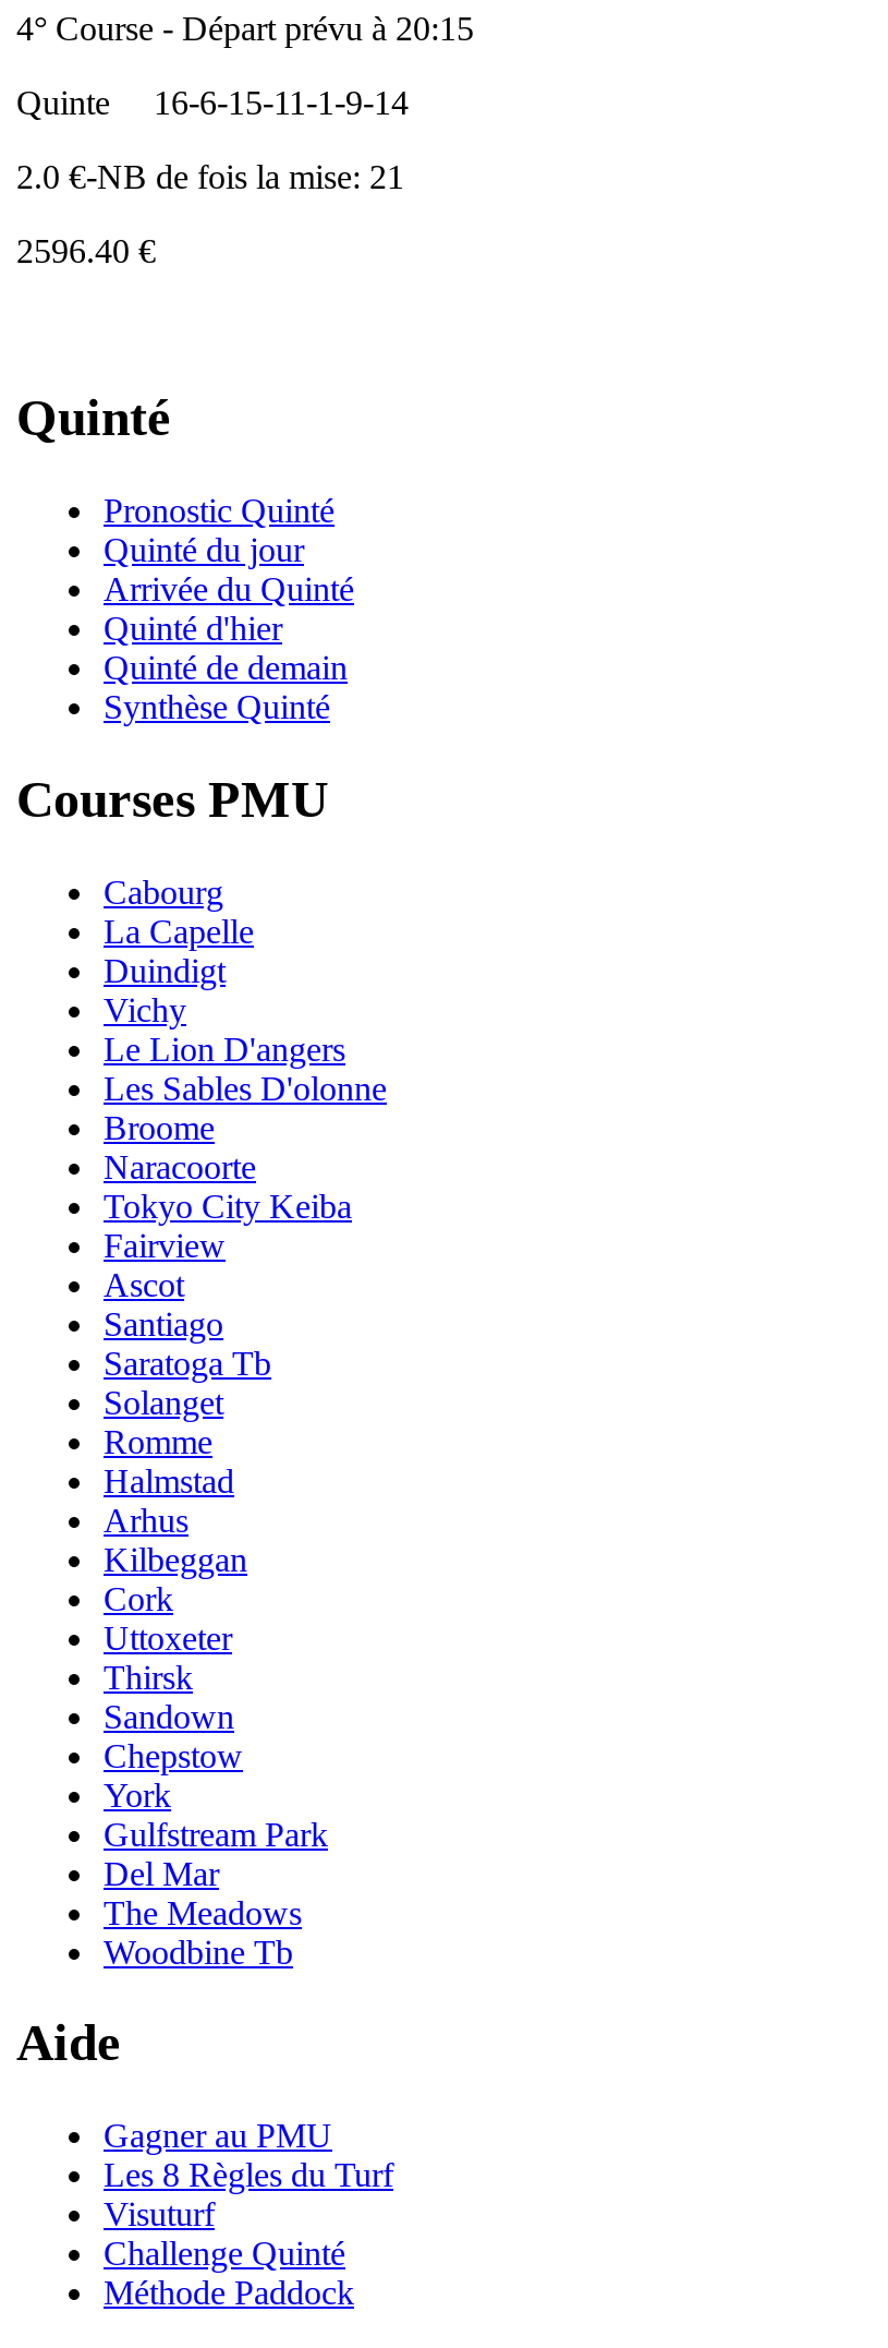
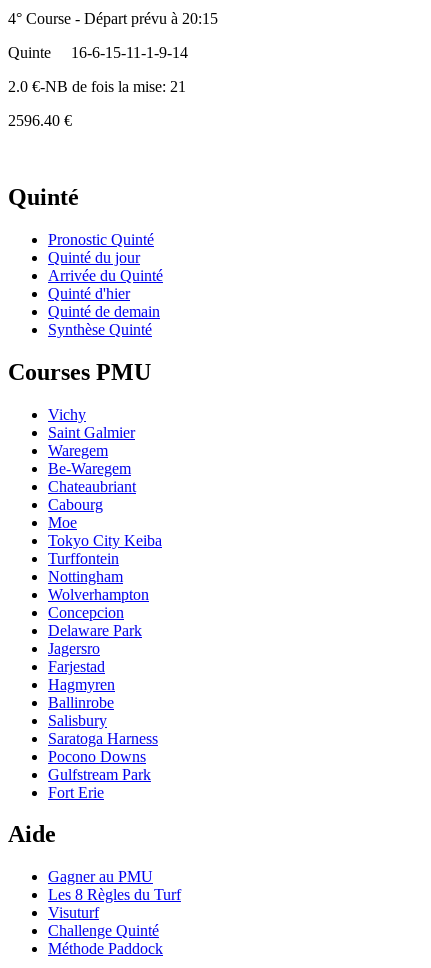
- Cabourg
- La Capelle
- Duindigt

- Le Lion D'angers
- Les Sables D'olonne
- Broome
- Naracoorte
+ Saint Galmier
+ Waregem
+ Be-Waregem
+ Chateaubriant
+ Cabourg
+ Moe

- Fairview
- Ascot
- Santiago
- Saratoga Tb
- Solanget
- Romme
- Halmstad
- Arhus
- Kilbeggan
- Cork
- Uttoxeter
- Thirsk
- Sandown
- Chepstow
- York
+ Turffontein
+ Nottingham
+ Wolverhampton
+ Concepcion
+ Delaware Park
+ Jagersro
+ Farjestad
+ Hagmyren
+ Ballinrobe
+ Salisbury
+ Saratoga Harness
+ Pocono Downs

- Del Mar
- The Meadows
- Woodbine Tb
+ Fort Erie
